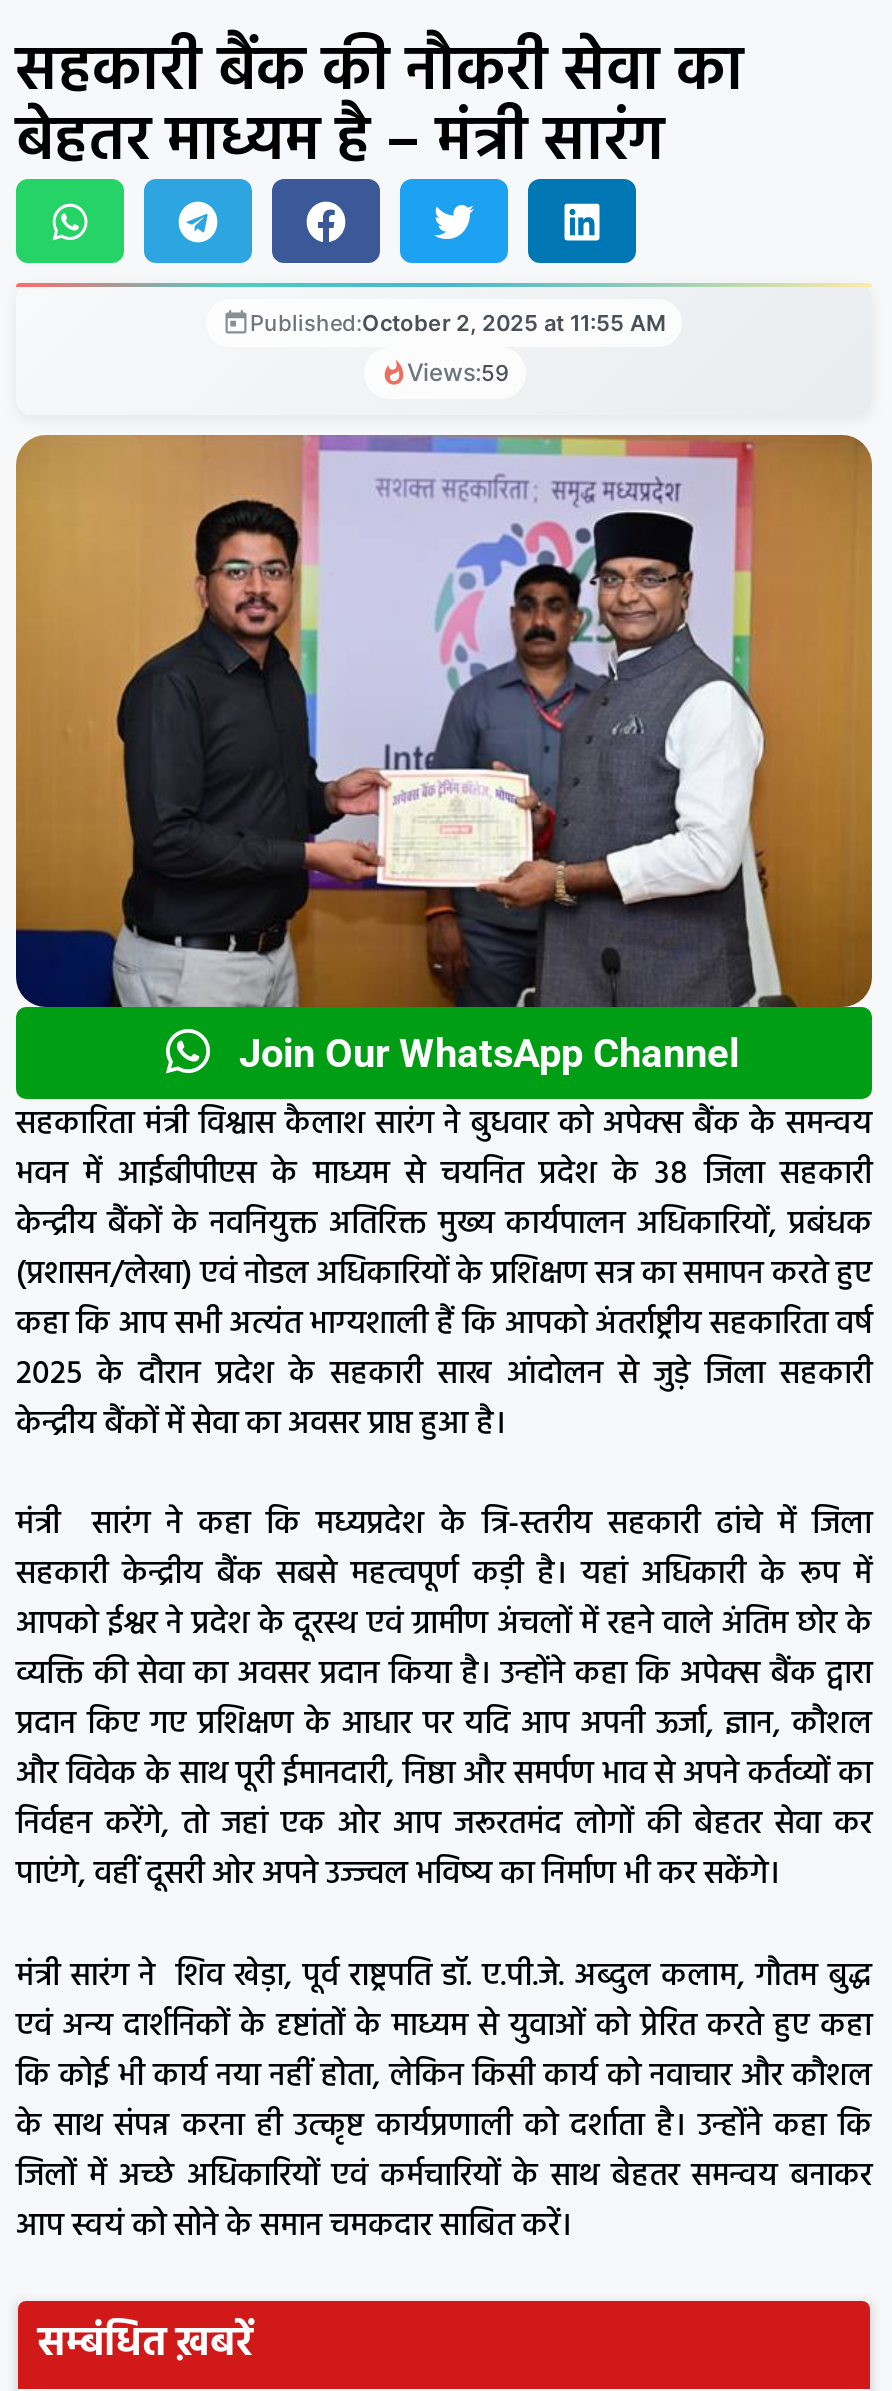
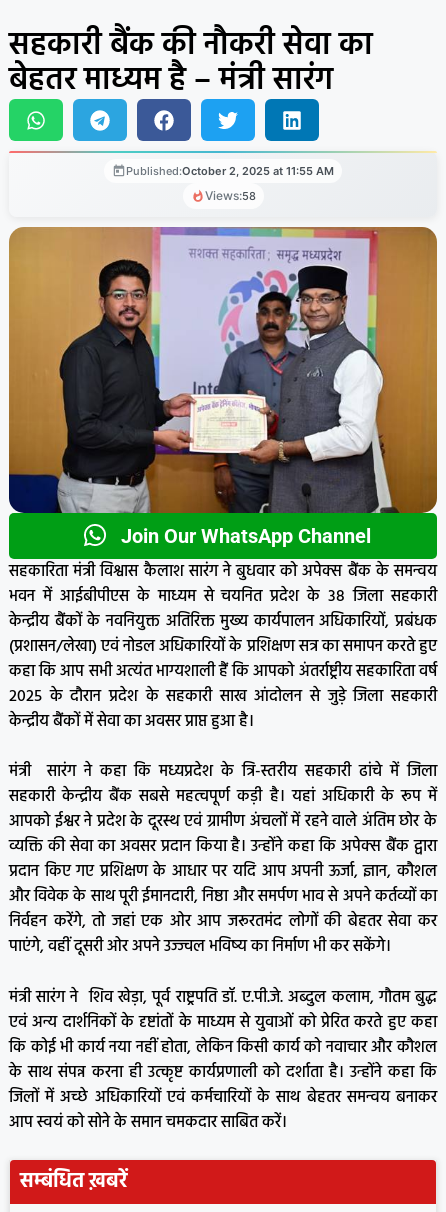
- Views:59
+ Views:58
